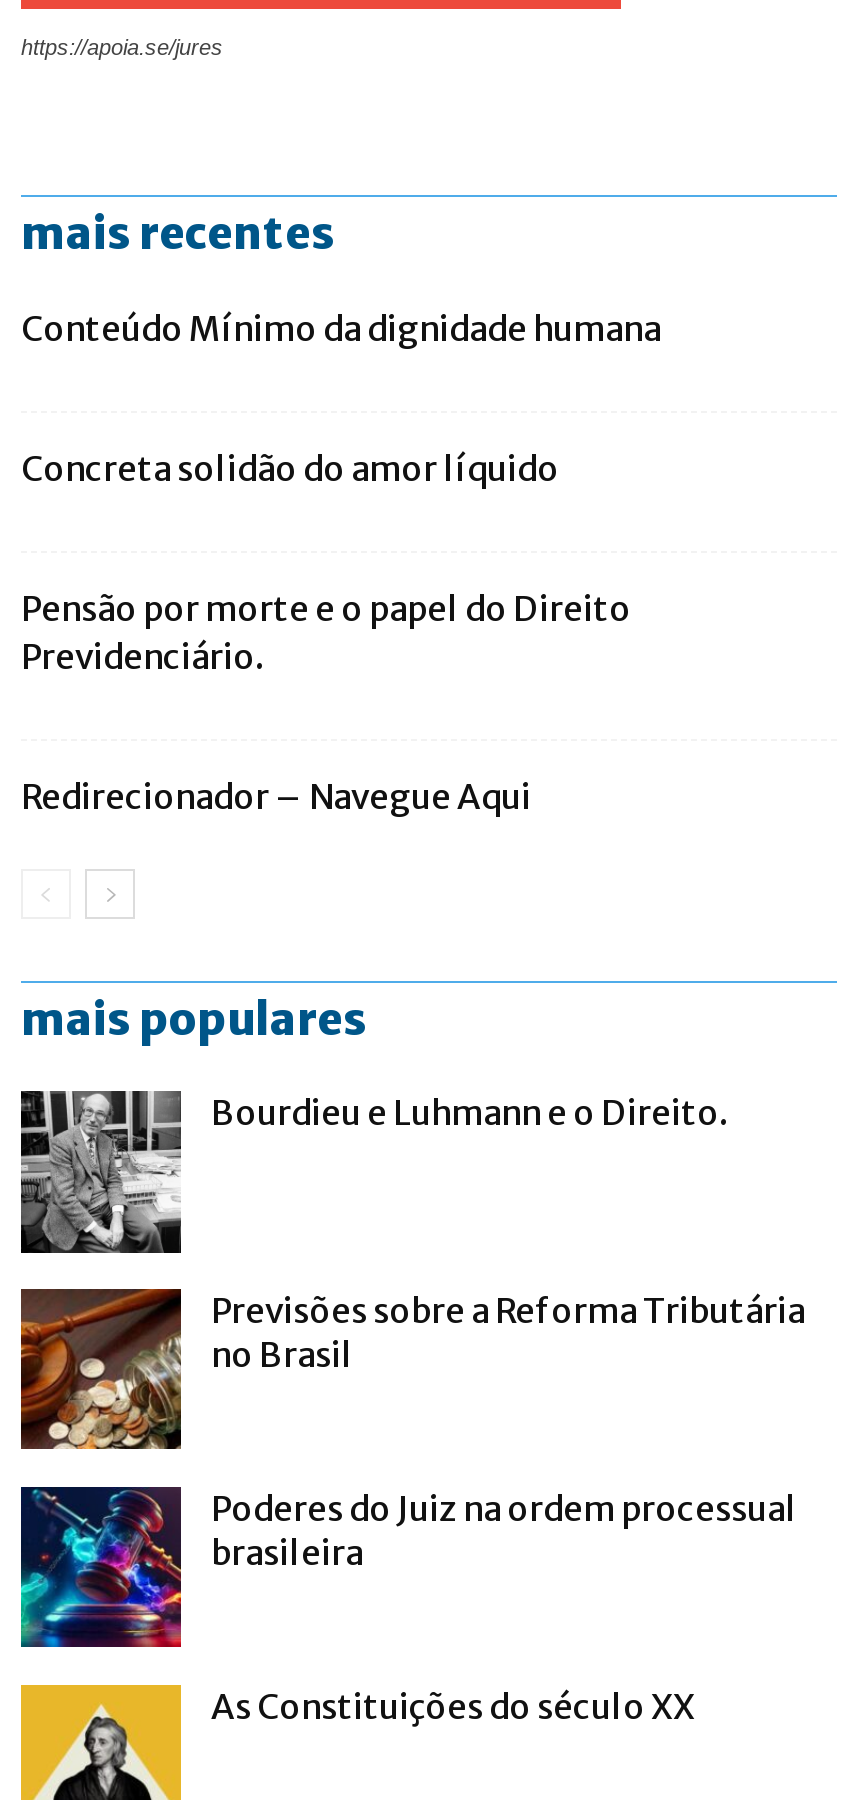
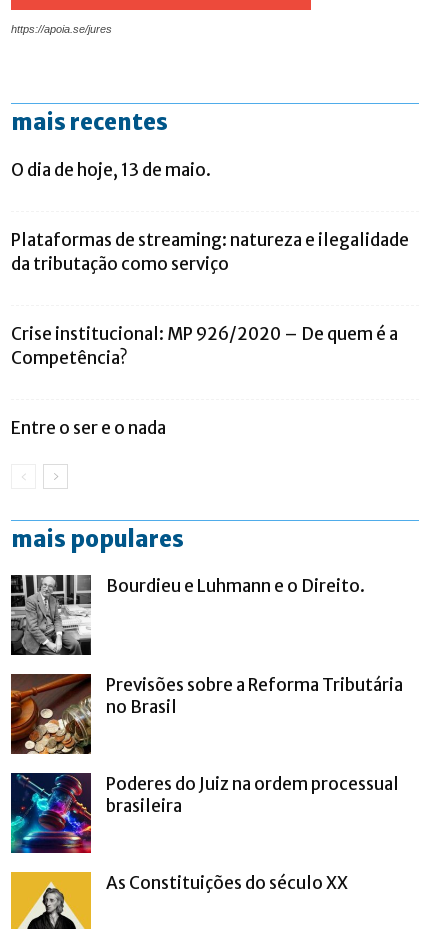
- Conteúdo Mínimo da dignidade humana
+ O dia de hoje, 13 de maio.

- Concreta solidão do amor líquido
+ Plataformas de streaming: natureza e ilegalidade
+ da tributação como serviço

- Pensão por morte e o papel do Direito
- Previdenciário.
+ Crise institucional: MP 926/2020 – De quem é a
+ Competência?

- Redirecionador – Navegue Aqui
+ Entre o ser e o nada
